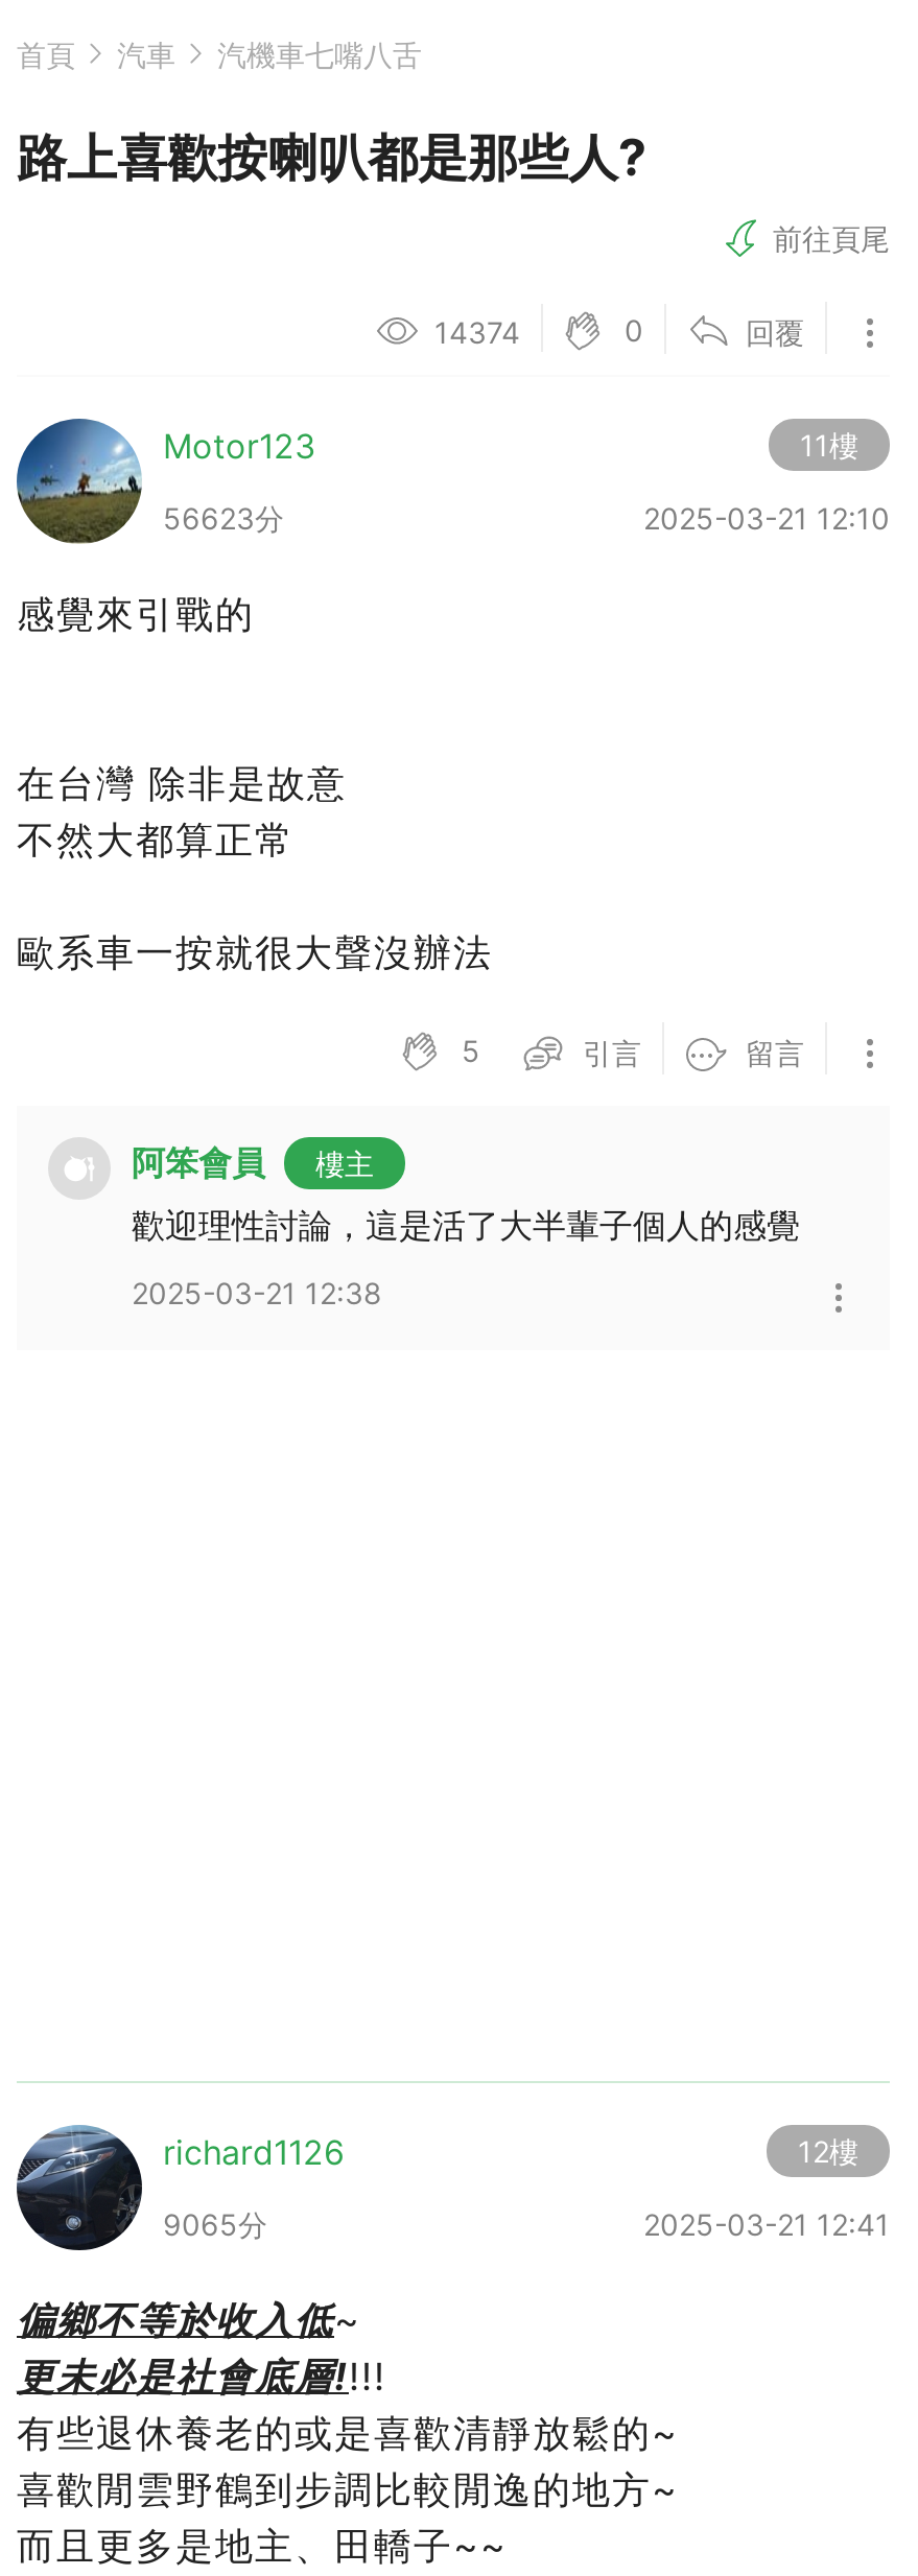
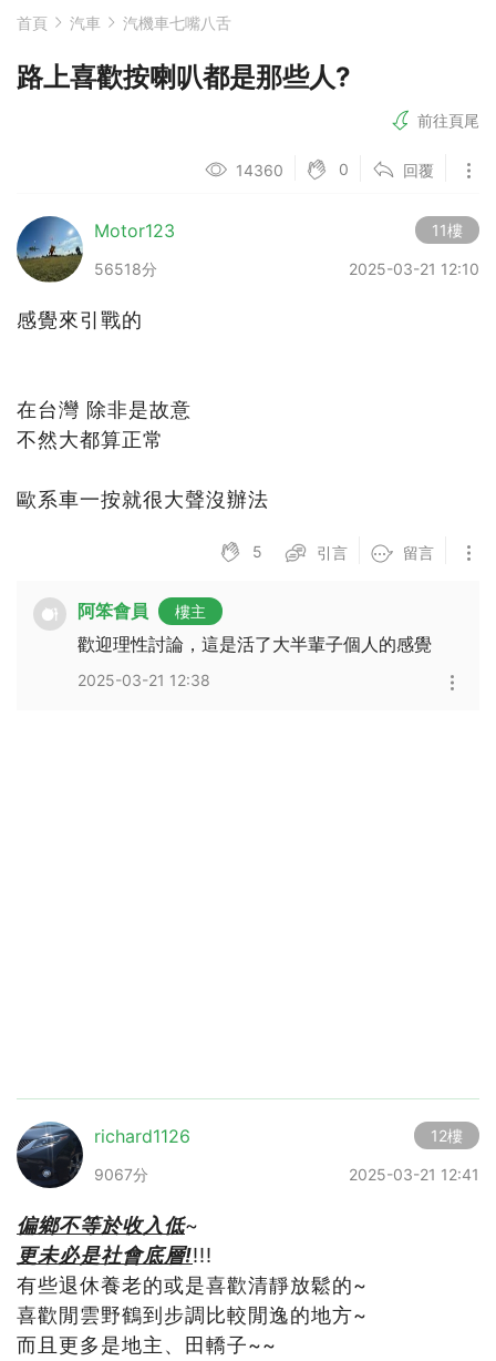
- 14374
+ 14360

- 56623分
+ 56518分

- 9065分
+ 9067分
